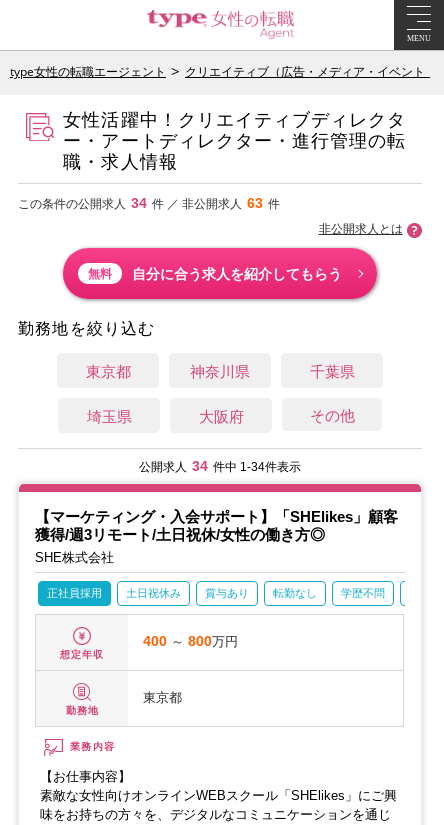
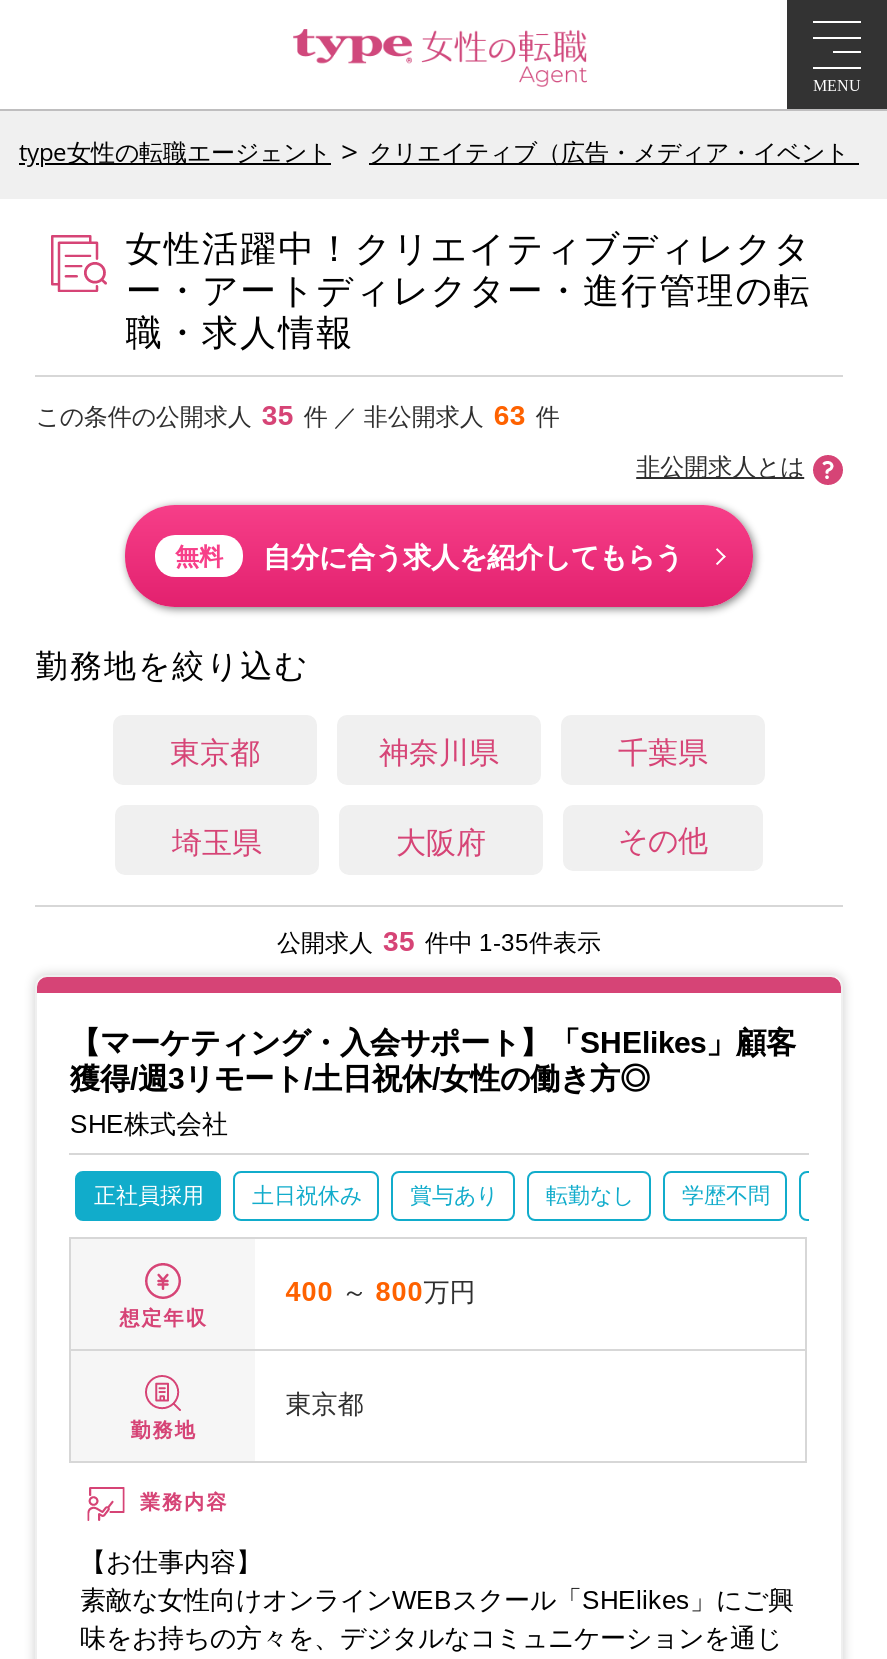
- この条件の公開求人 34 件 ／ 非公開求人 63 件
+ この条件の公開求人 35 件 ／ 非公開求人 63 件

- 公開求人 34 件中 1-34件表示
+ 公開求人 35 件中 1-35件表示
